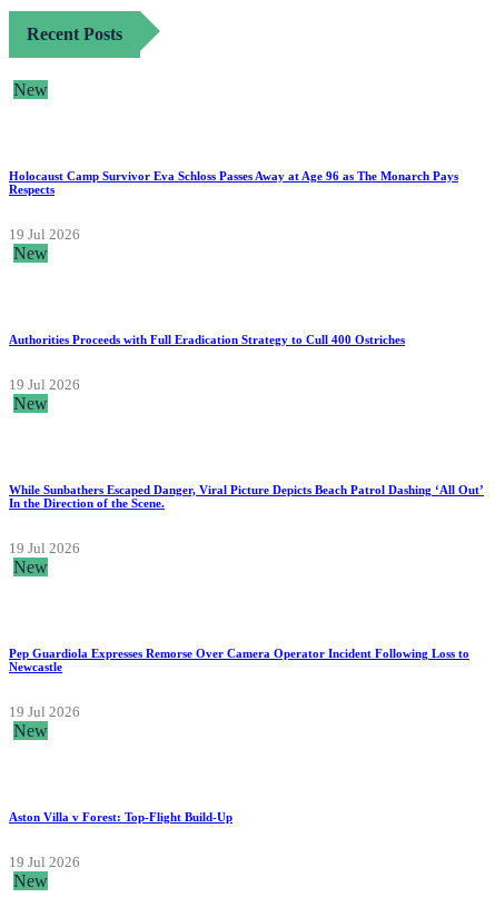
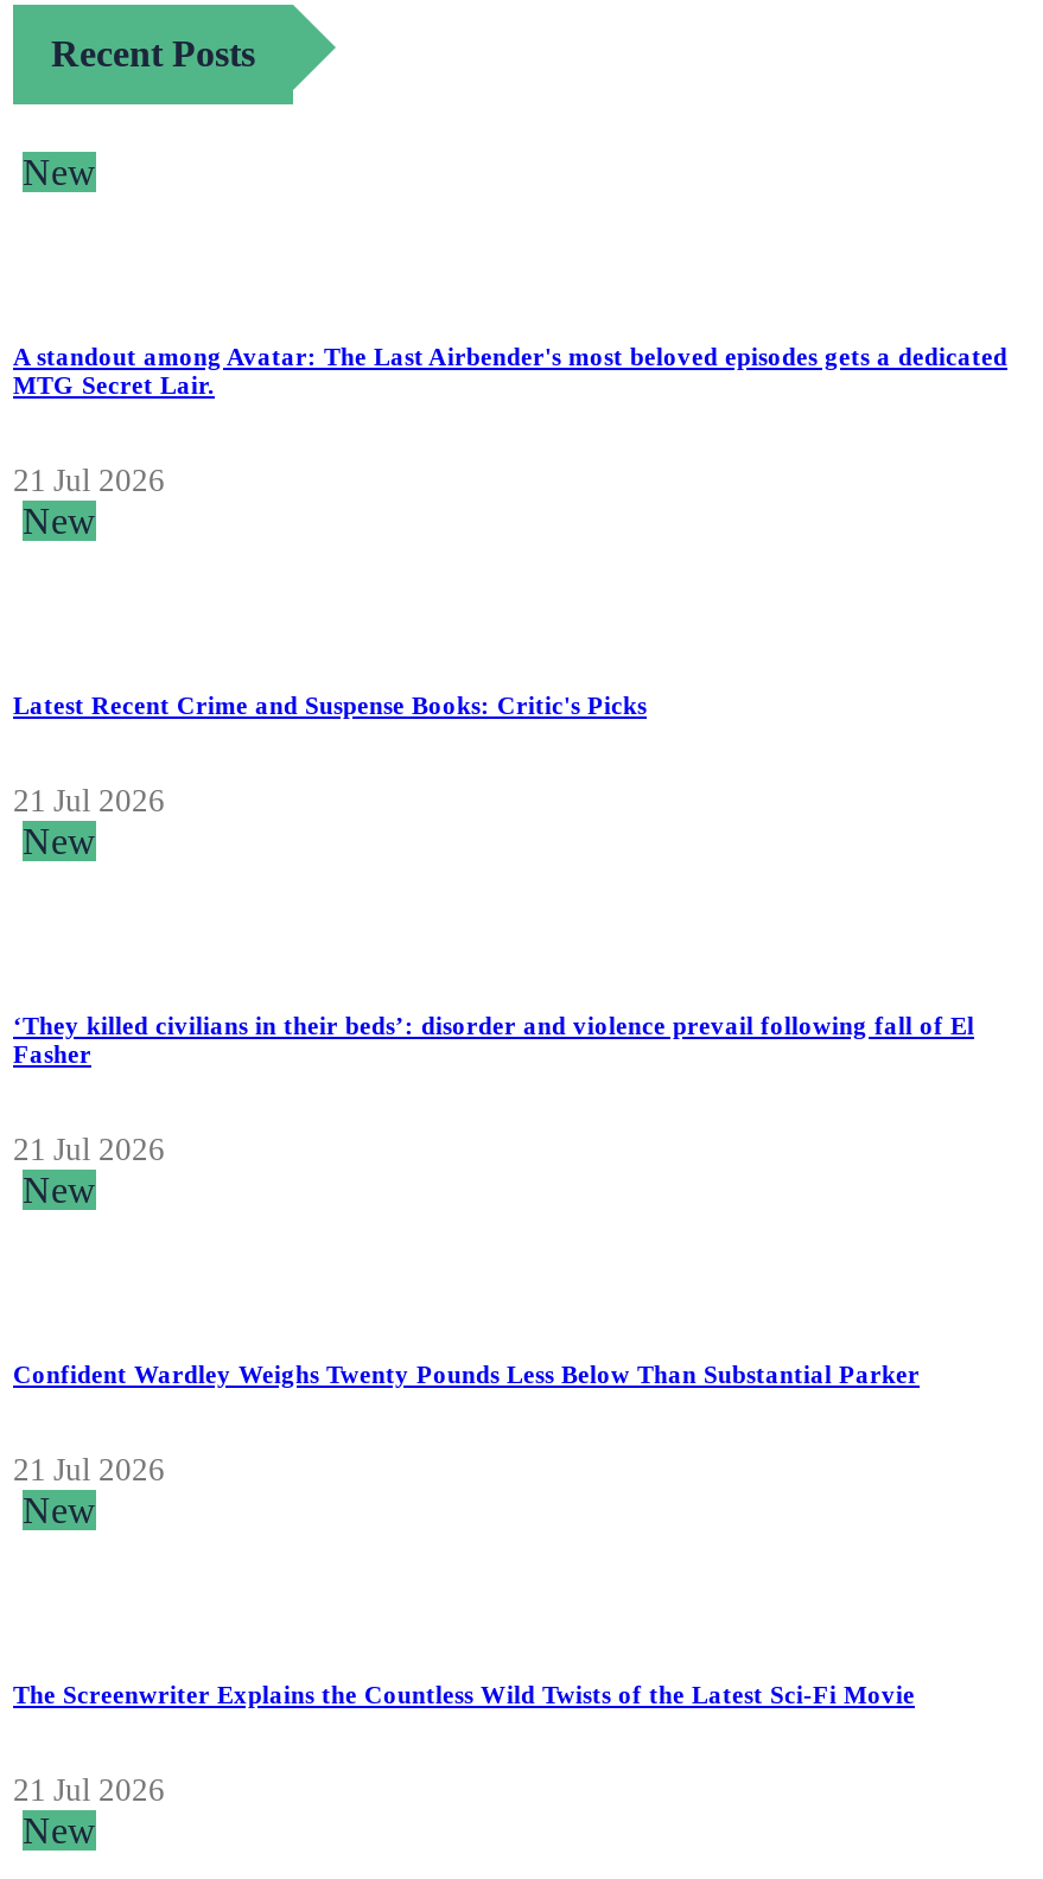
- Holocaust Camp Survivor Eva Schloss Passes Away at Age 96 as The Monarch Pays
- Respects
+ A standout among Avatar: The Last Airbender's most beloved episodes gets a dedicated
+ MTG Secret Lair.

- 19 Jul 2026
+ 21 Jul 2026

- Authorities Proceeds with Full Eradication Strategy to Cull 400 Ostriches
+ Latest Recent Crime and Suspense Books: Critic's Picks

- 19 Jul 2026
+ 21 Jul 2026

- While Sunbathers Escaped Danger, Viral Picture Depicts Beach Patrol Dashing ‘All Out’
- In the Direction of the Scene.
+ ‘They killed civilians in their beds’: disorder and violence prevail following fall of El
+ Fasher

- 19 Jul 2026
+ 21 Jul 2026

- Pep Guardiola Expresses Remorse Over Camera Operator Incident Following Loss to
- Newcastle
+ Confident Wardley Weighs Twenty Pounds Less Below Than Substantial Parker

- 19 Jul 2026
+ 21 Jul 2026

- Aston Villa v Forest: Top-Flight Build-Up
+ The Screenwriter Explains the Countless Wild Twists of the Latest Sci-Fi Movie

- 19 Jul 2026
+ 21 Jul 2026
